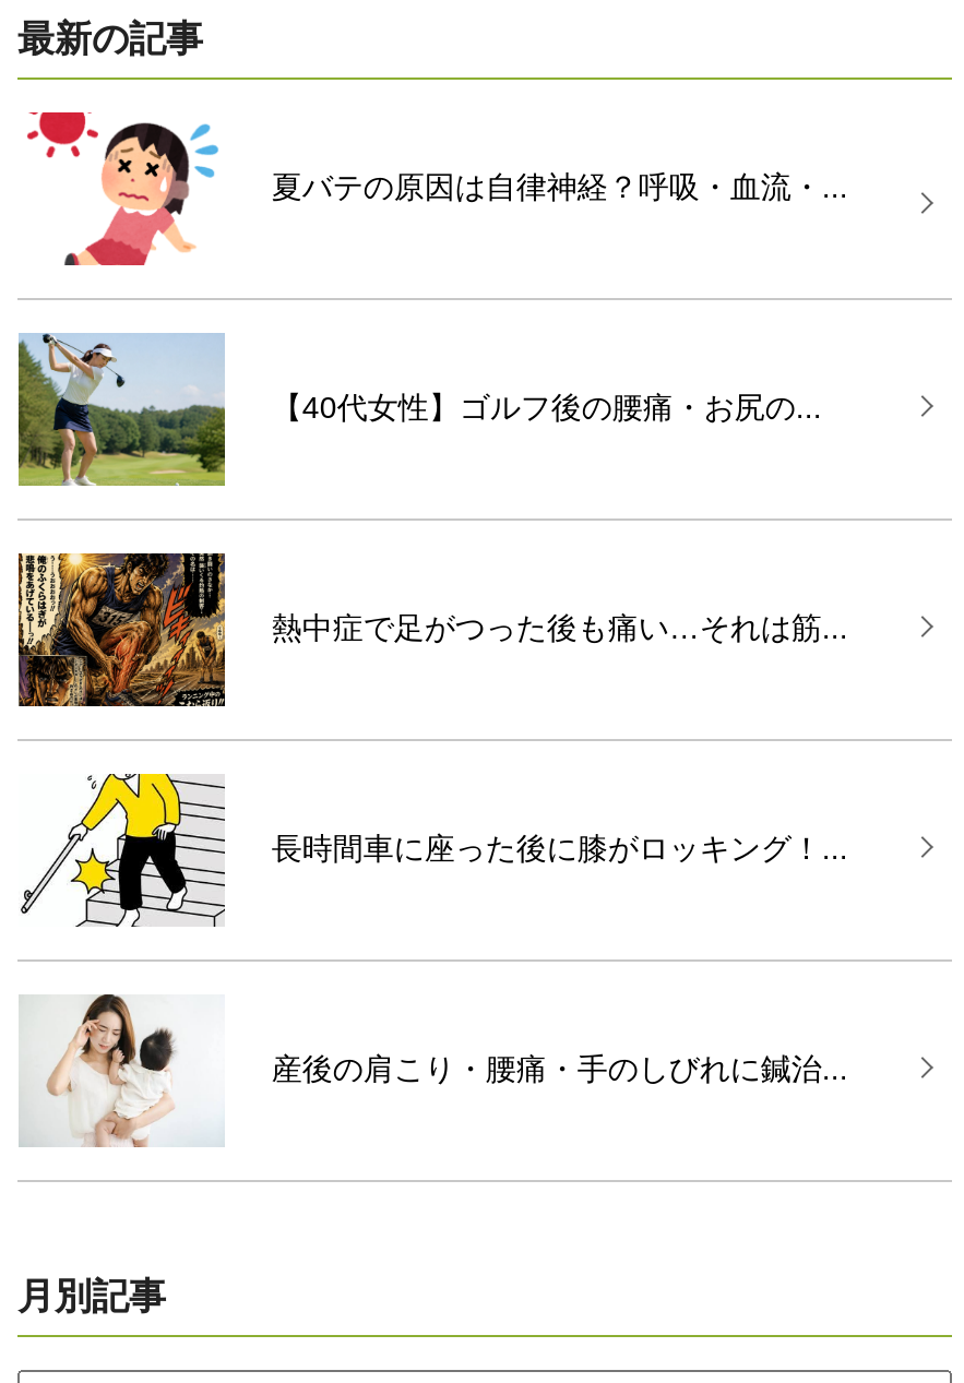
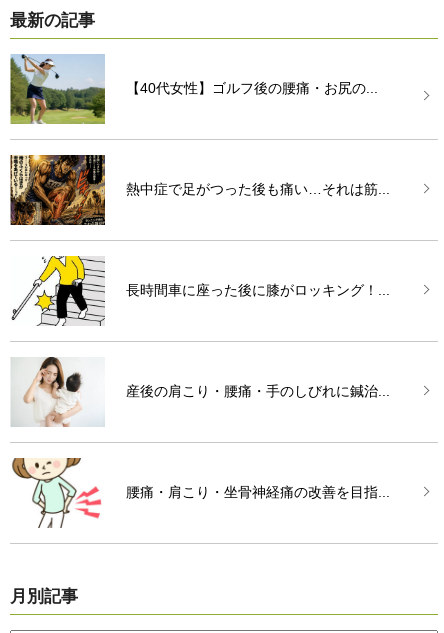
- [image]
- 夏バテの原因は自律神経？呼吸・血流・...

moved up: [image] | 【40代女性】ゴルフ後の腰痛・お尻の... | 熱中症で足がつった後も痛い…それは筋... | 長時間車に座った後に膝がロッキング！... | 産後の肩こり・腰痛・手のしびれに鍼治...

+ [image]
+ 腰痛・肩こり・坐骨神経痛の改善を目指...
